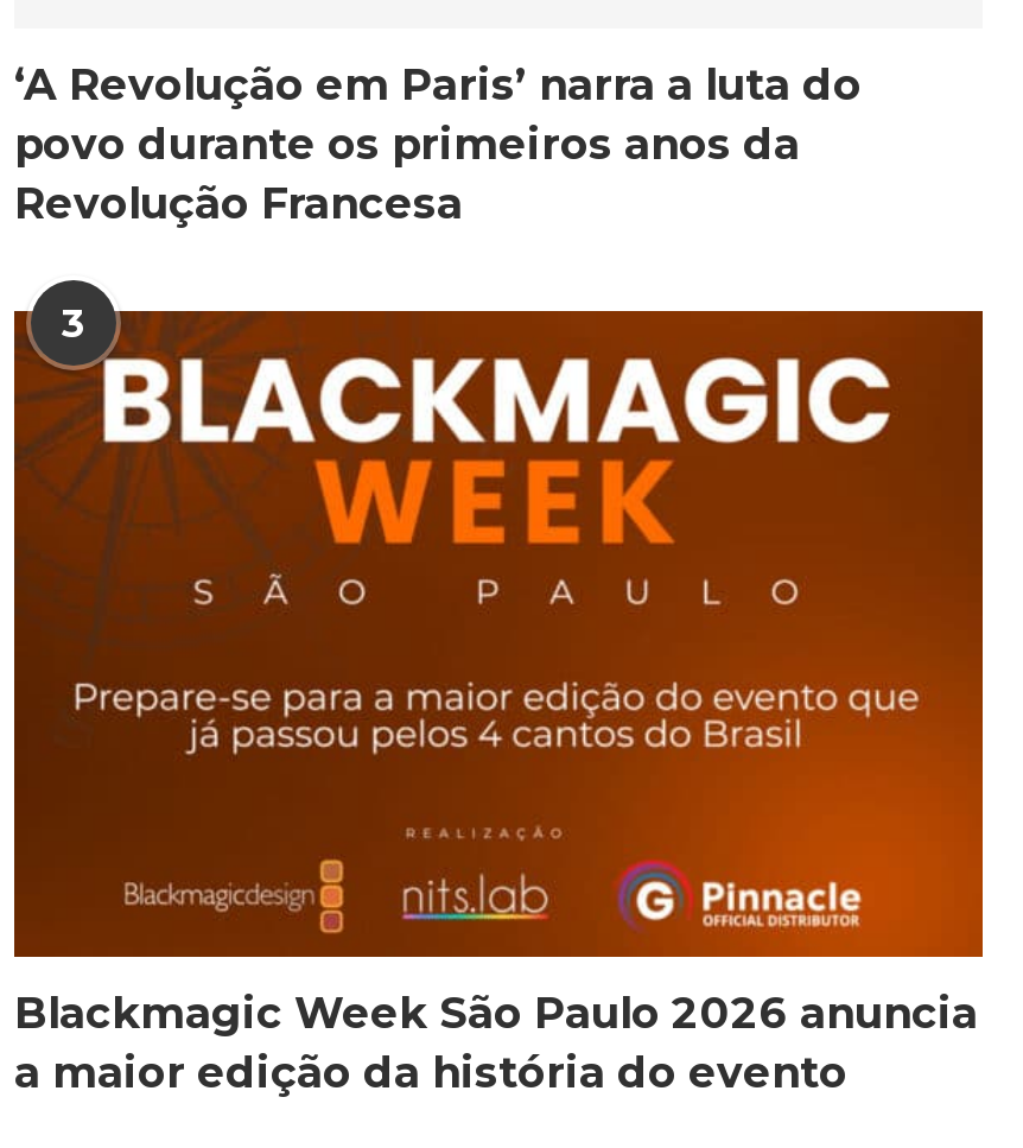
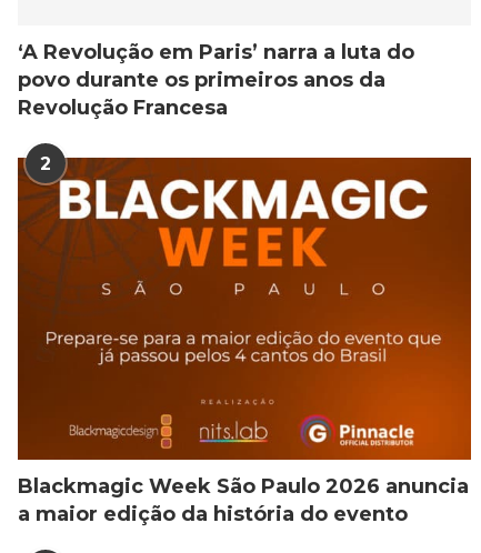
- 3
+ 2
